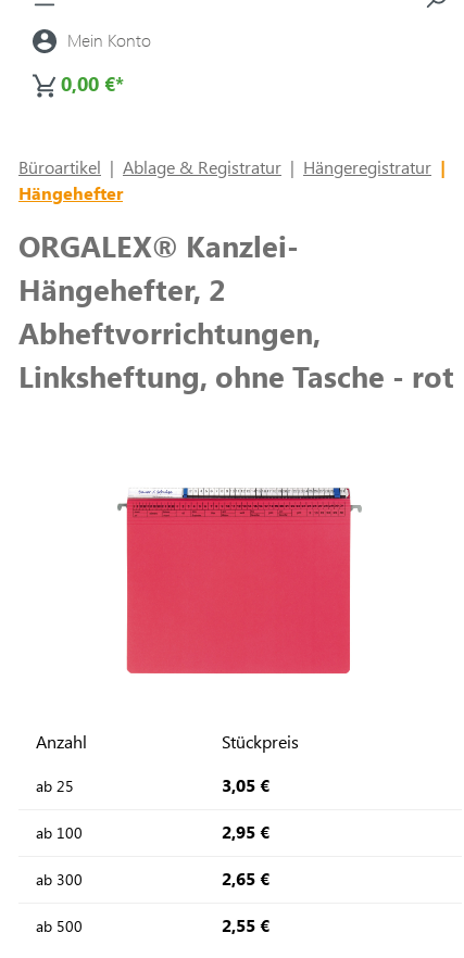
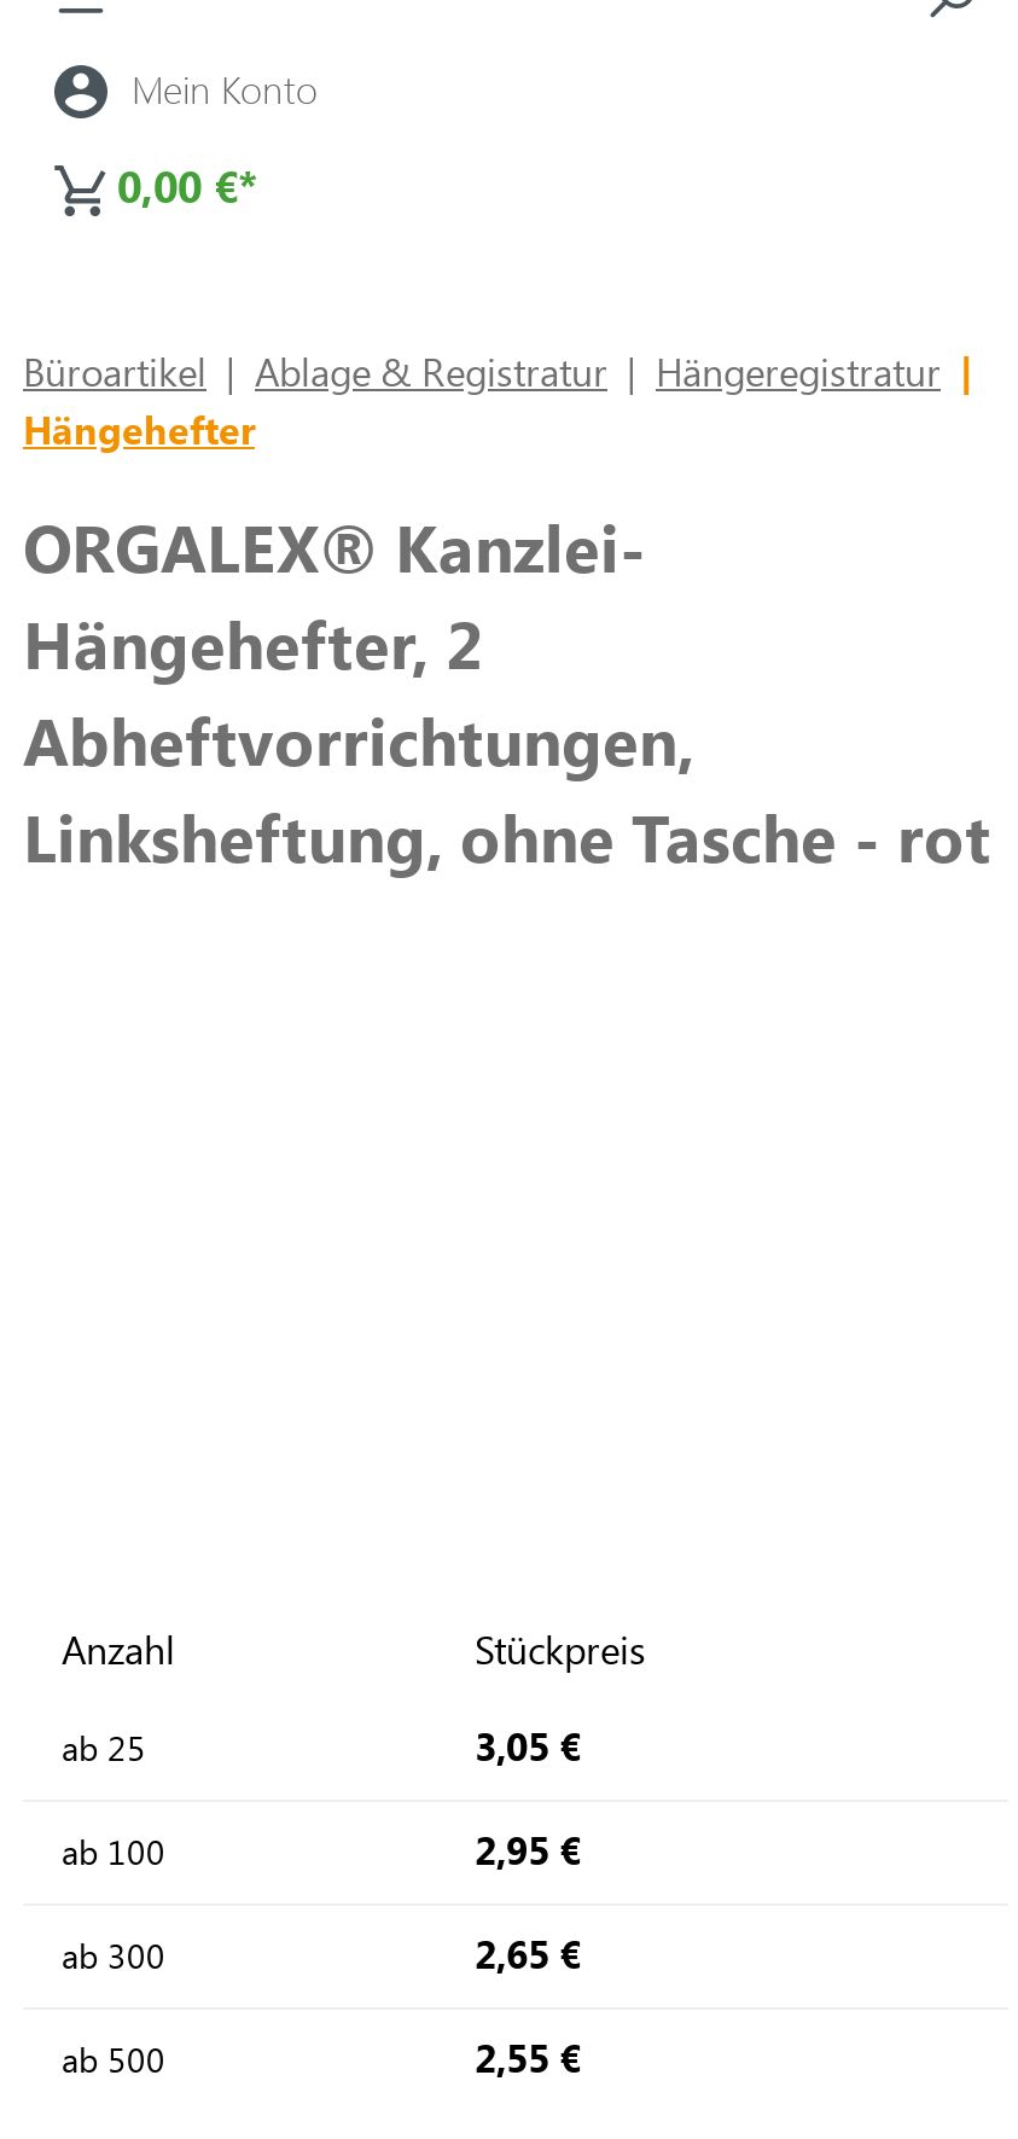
- [image]
